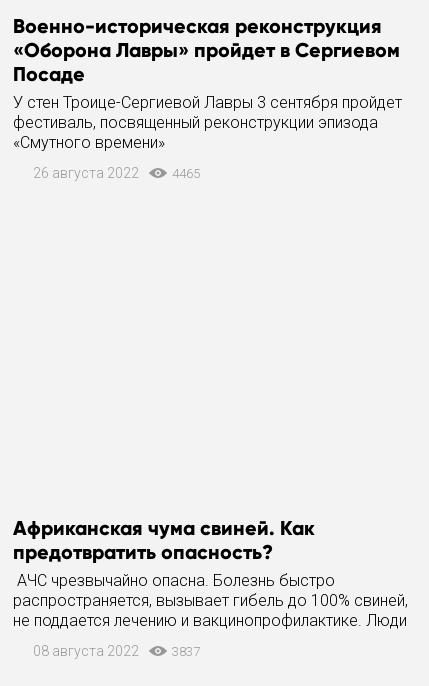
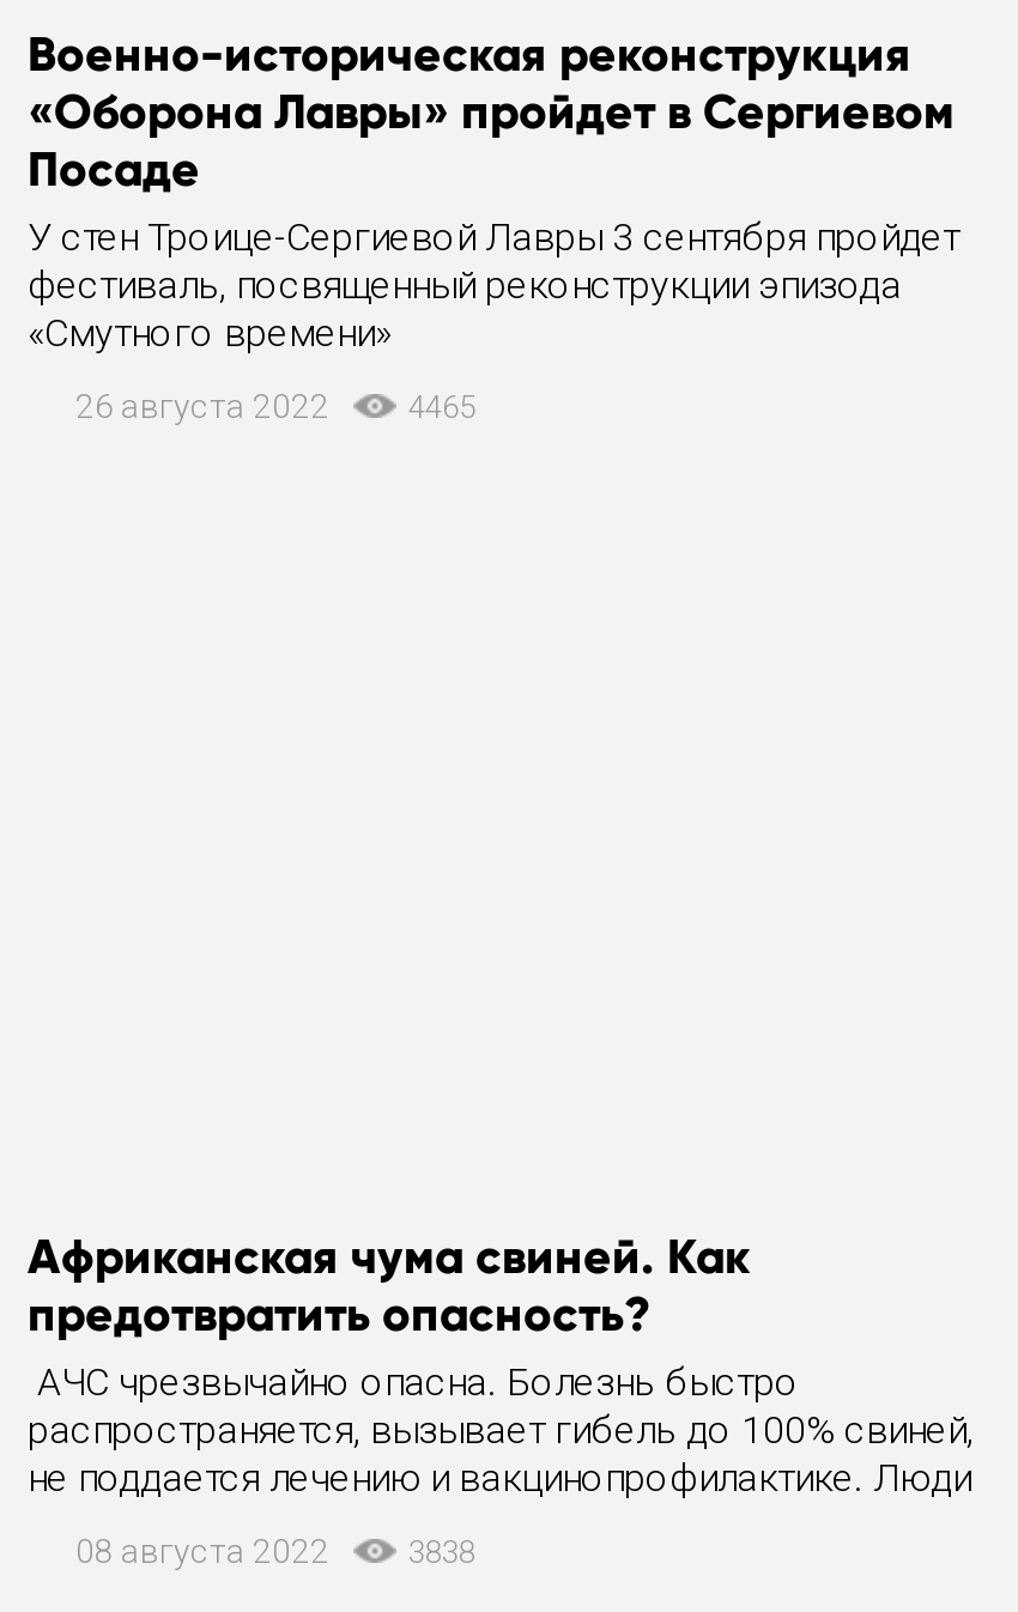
- 08 августа 2022 3837
+ 08 августа 2022 3838
